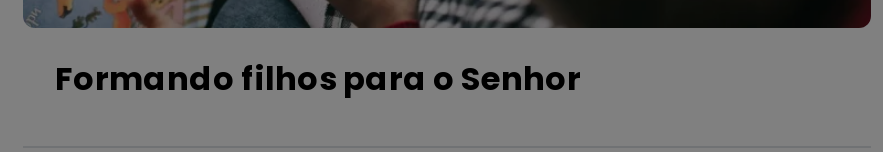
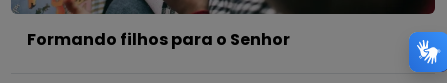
+ [image]
